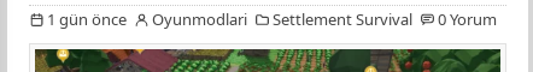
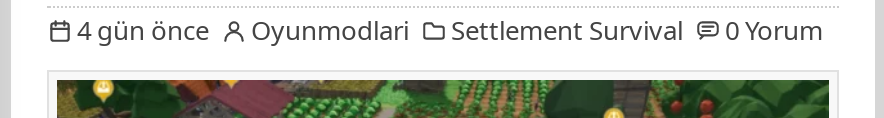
- 1 gün önce Oyunmodlari Settlement Survival 0 Yorum
+ 4 gün önce Oyunmodlari Settlement Survival 0 Yorum
